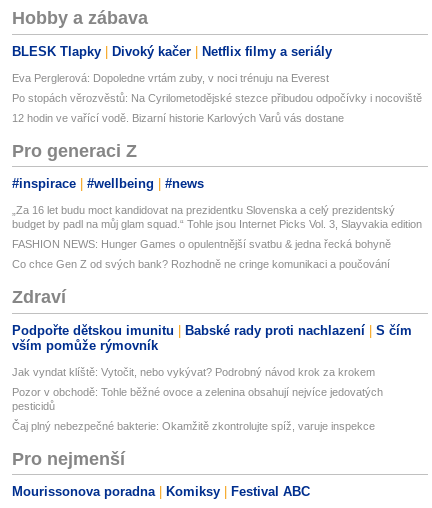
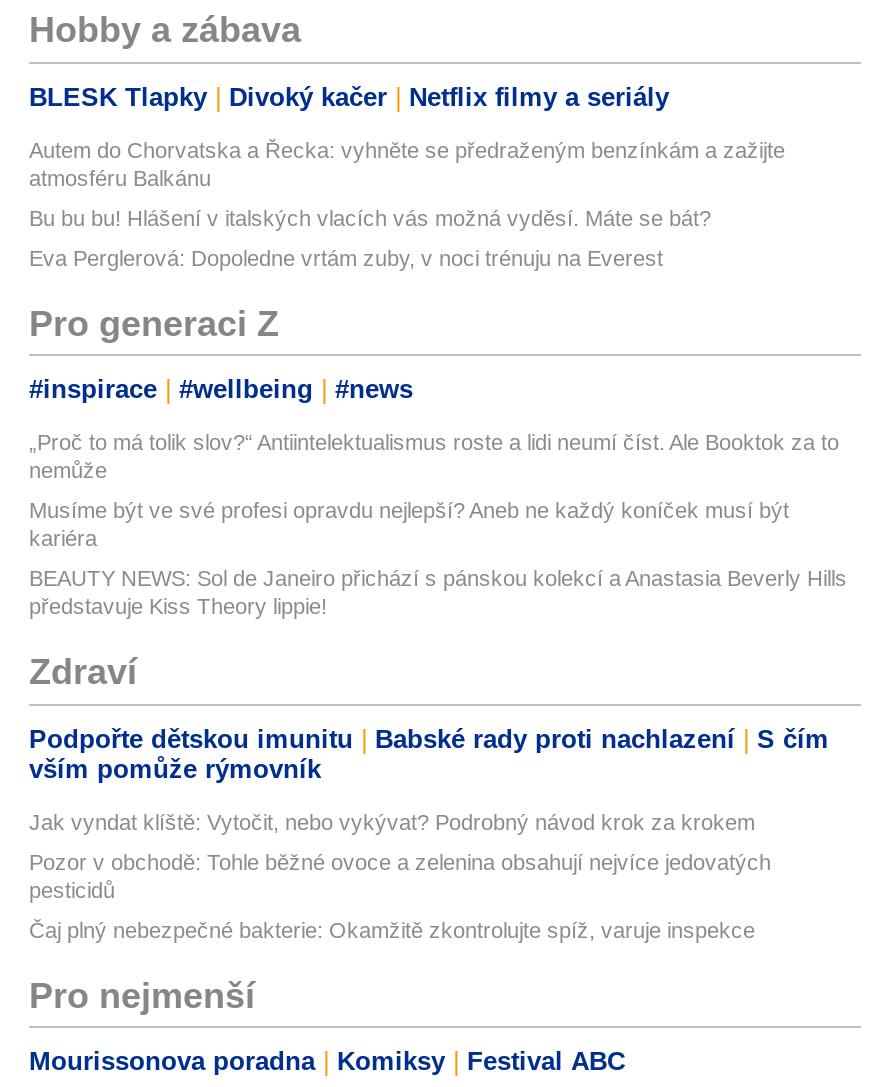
+ Autem do Chorvatska a Řecka: vyhněte se předraženým benzínkám a zažijte
+ atmosféru Balkánu
+ Bu bu bu! Hlášení v italských vlacích vás možná vyděsí. Máte se bát?

- Po stopách věrozvěstů: Na Cyrilometodějské stezce přibudou odpočívky i nocoviště
- 12 hodin ve vařící vodě. Bizarní historie Karlových Varů vás dostane

- „Za 16 let budu moct kandidovat na prezidentku Slovenska a celý prezidentský
- budget by padl na můj glam squad.“ Tohle jsou Internet Picks Vol. 3, Slayvakia edition
+ „Proč to má tolik slov?“ Antiintelektualismus roste a lidi neumí číst. Ale Booktok za to
+ nemůže

- FASHION NEWS: Hunger Games o opulentnější svatbu & jedna řecká bohyně
+ Musíme být ve své profesi opravdu nejlepší? Aneb ne každý koníček musí být
+ kariéra

- Co chce Gen Z od svých bank? Rozhodně ne cringe komunikaci a poučování
+ BEAUTY NEWS: Sol de Janeiro přichází s pánskou kolekcí a Anastasia Beverly Hills
+ představuje Kiss Theory lippie!
